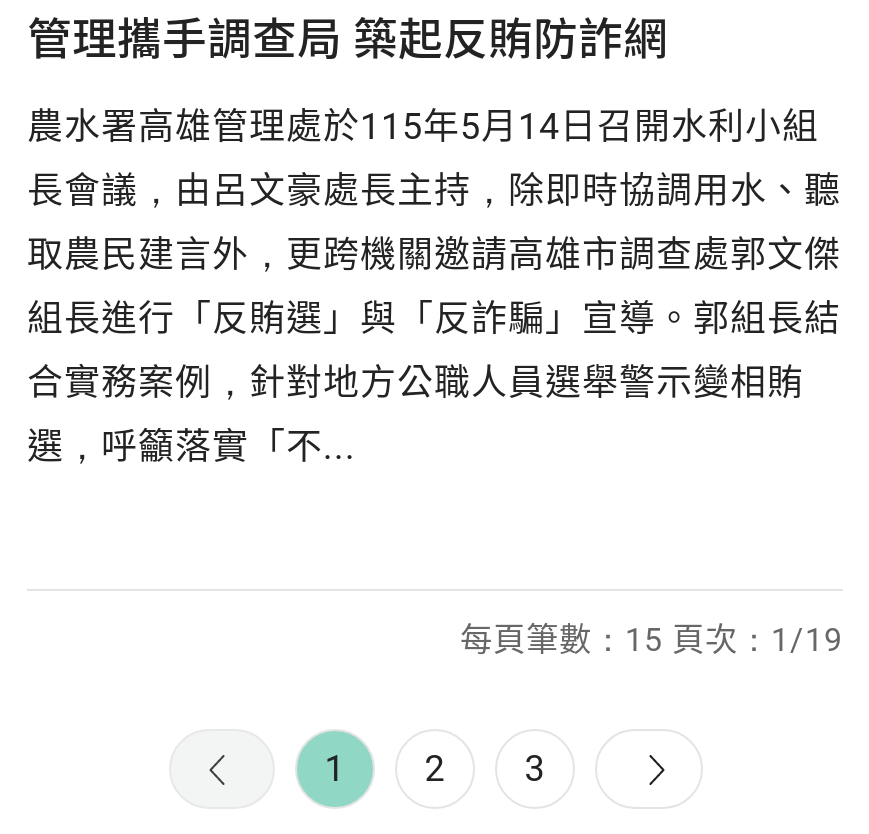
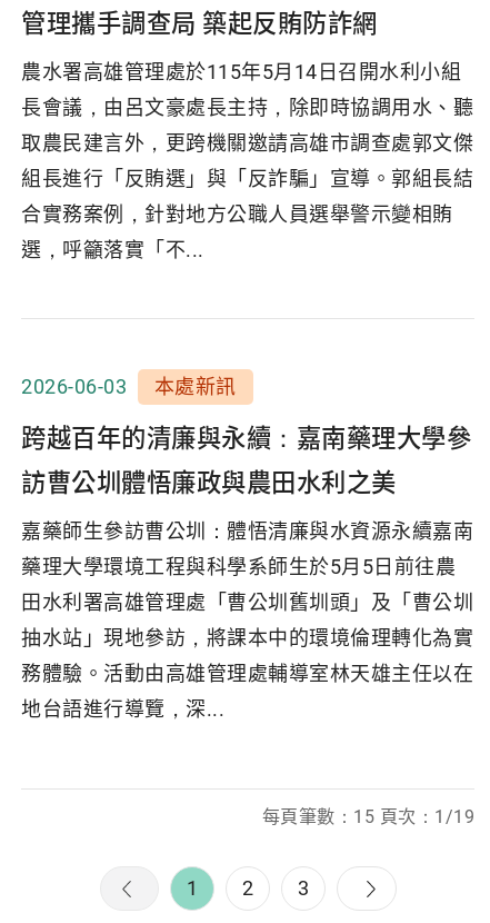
+ 2026-06-03
+ 本處新訊
+ 跨越百年的清廉與永續：嘉南藥理大學參
+ 訪曹公圳體悟廉政與農田水利之美
+ 嘉藥師生參訪曹公圳：體悟清廉與水資源永續嘉南
+ 藥理大學環境工程與科學系師生於5月5日前往農
+ 田水利署高雄管理處「曹公圳舊圳頭」及「曹公圳
+ 抽水站」現地參訪，將課本中的環境倫理轉化為實
+ 務體驗。活動由高雄管理處輔導室林天雄主任以在
+ 地台語進行導覽，深...
